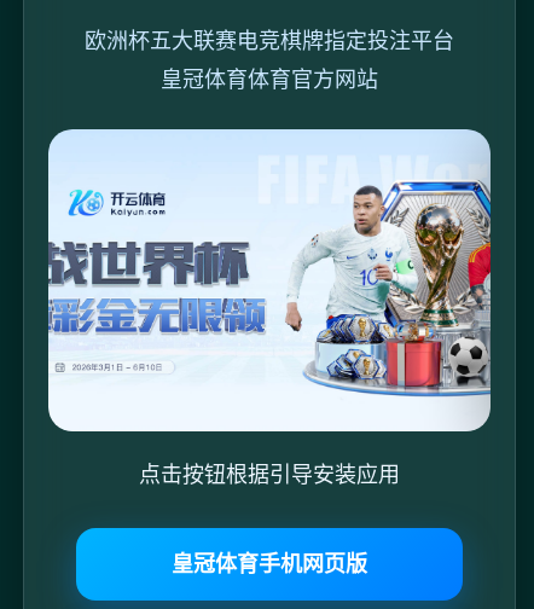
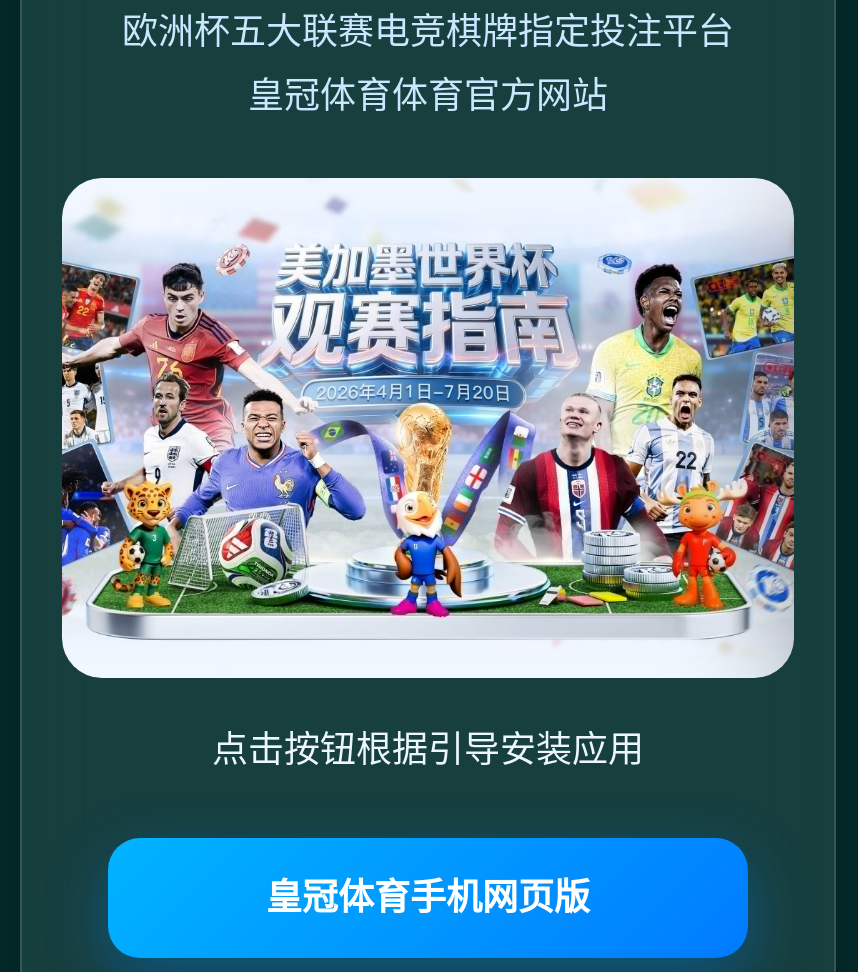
- [image]
+ [image]
